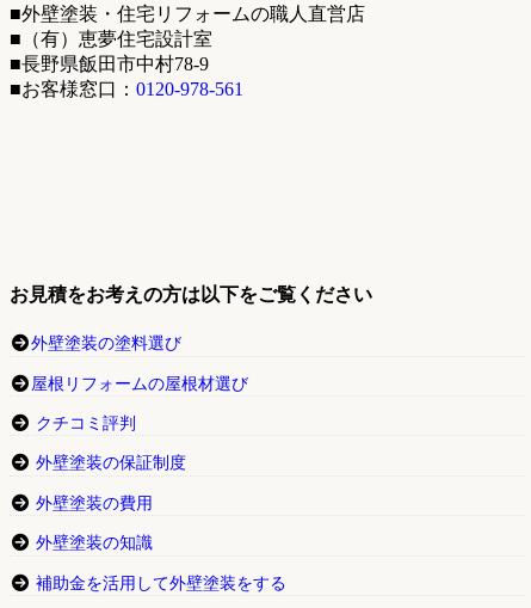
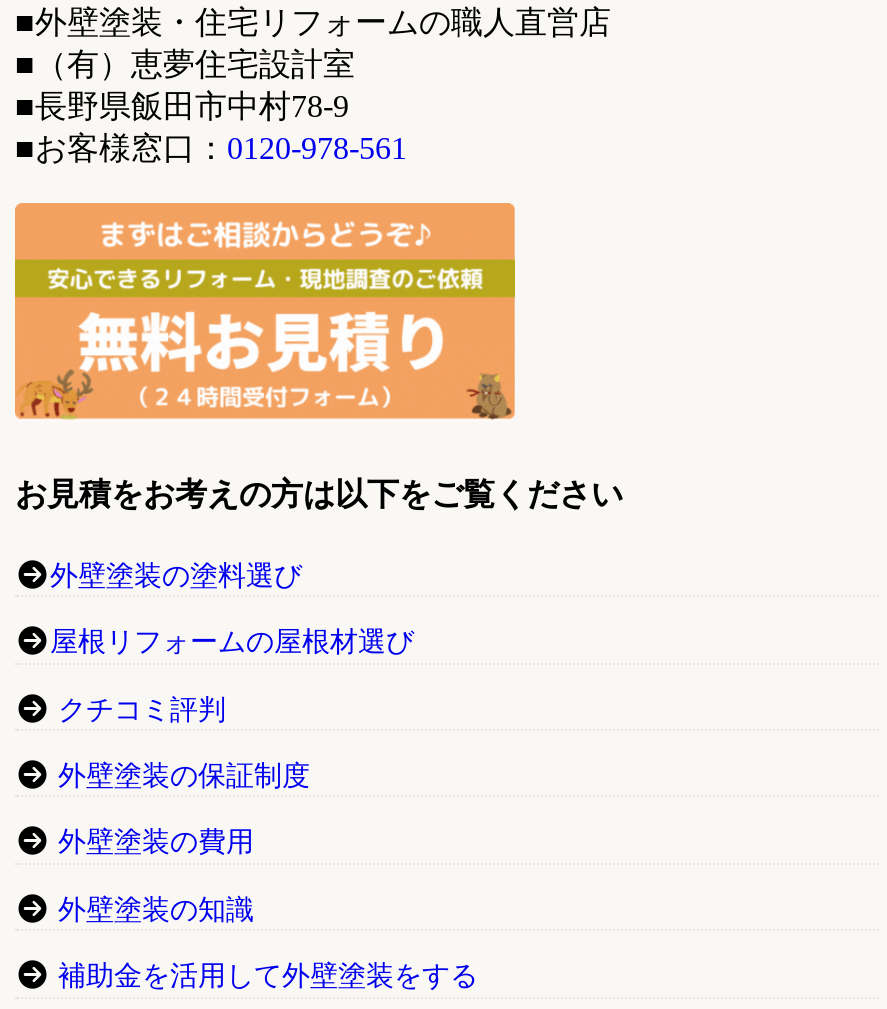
+ [image]
